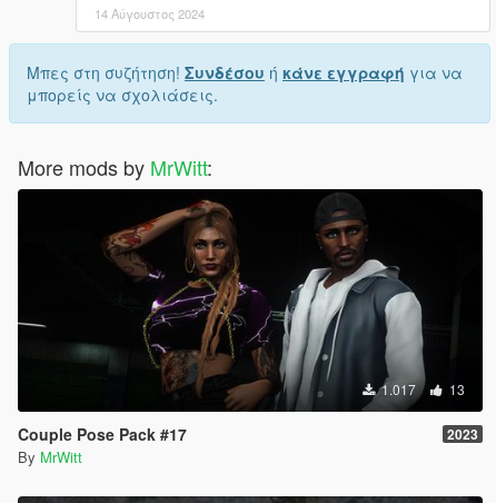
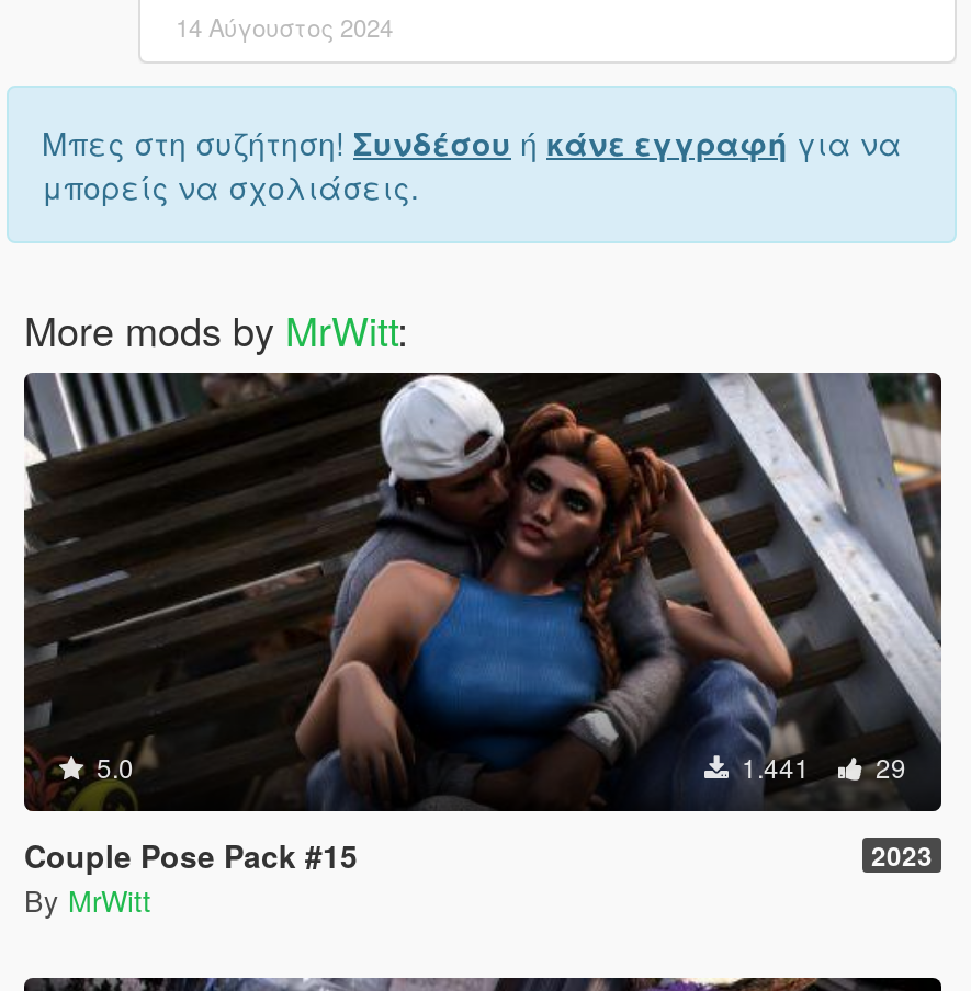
- [image]
- 1.017
- 13
+ [image]
+ 5.0
+ 1.441
+ 29

- Couple Pose Pack #17
+ Couple Pose Pack #15
